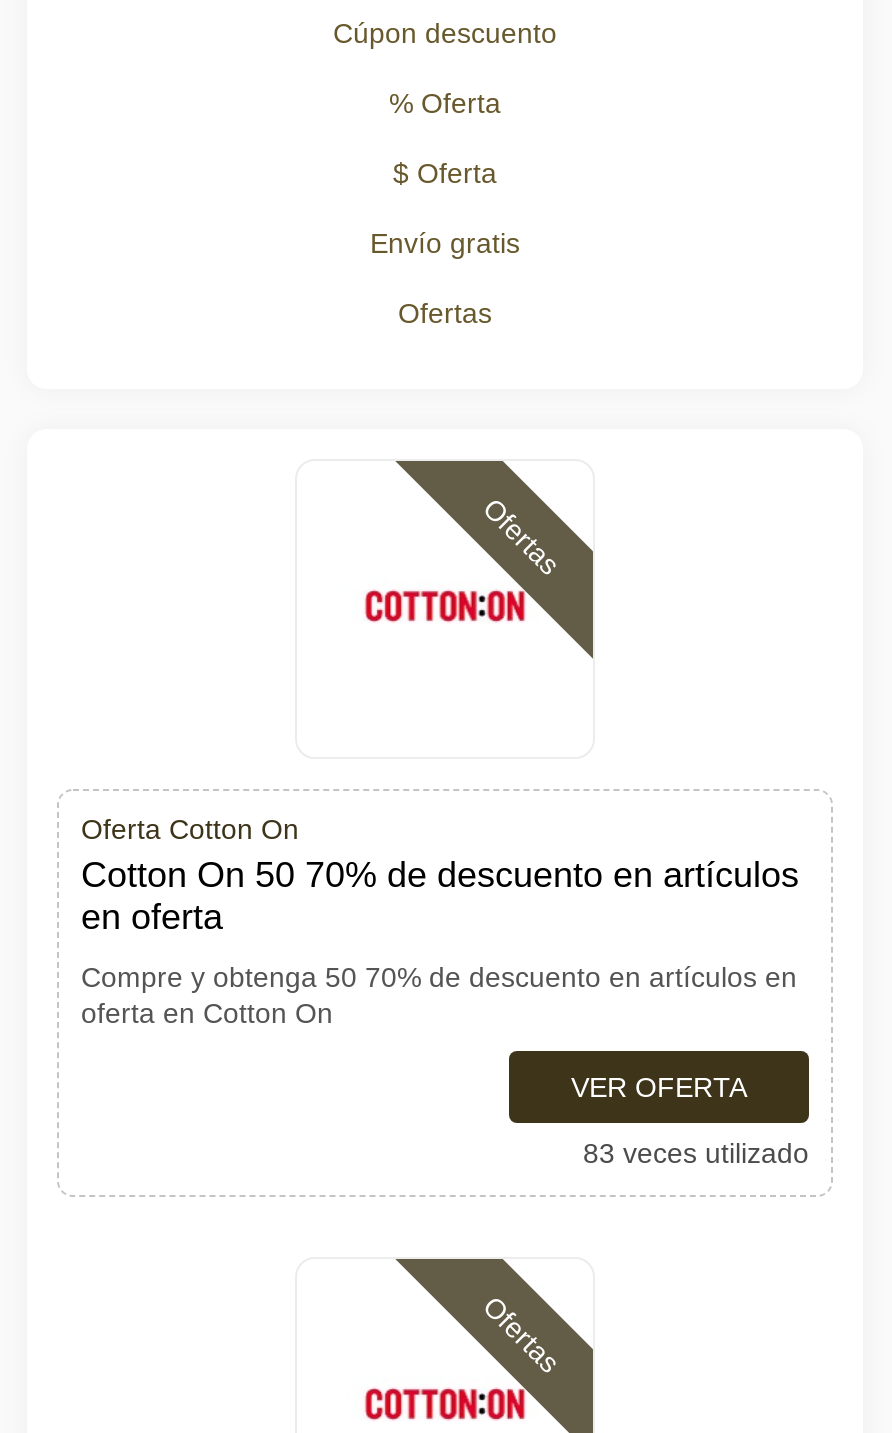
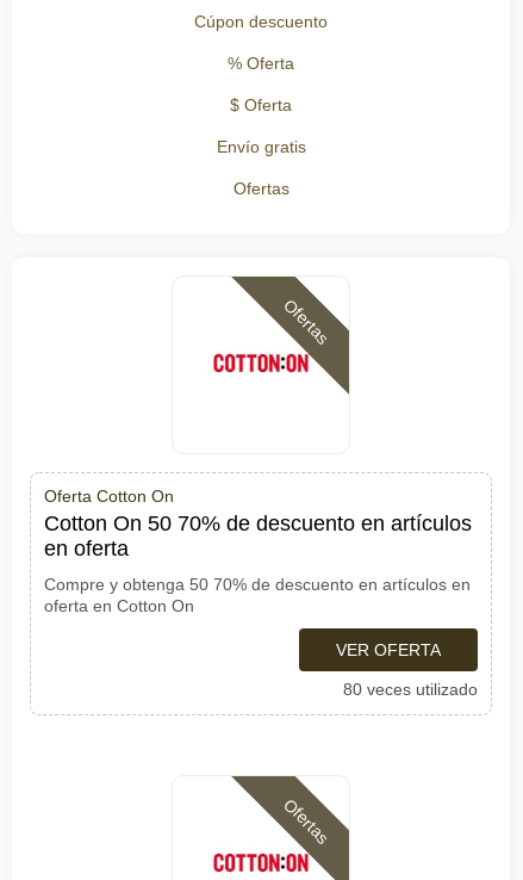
- 83 veces utilizado
+ 80 veces utilizado
